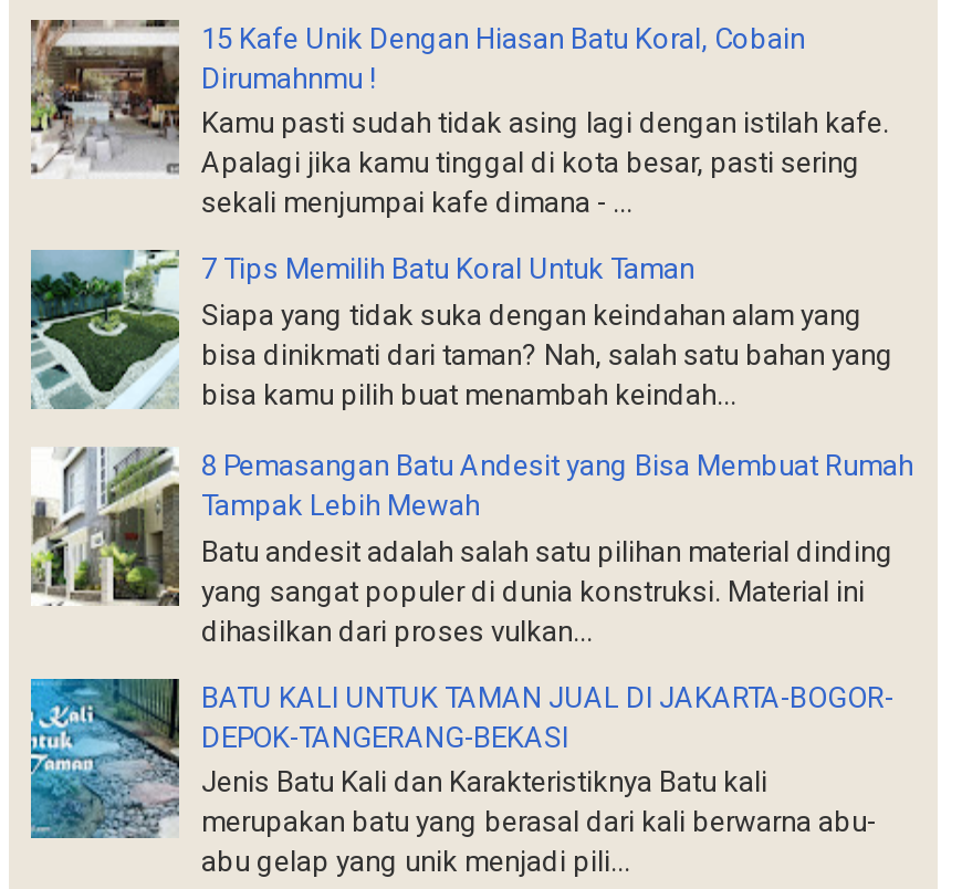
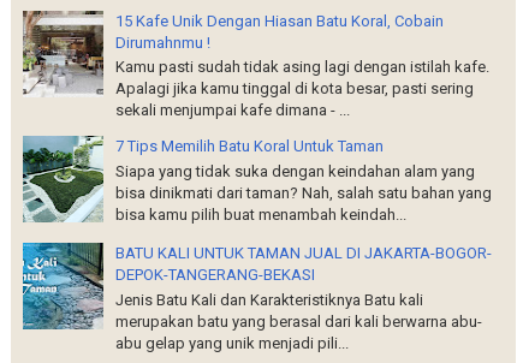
- [image]
- 8 Pemasangan Batu Andesit yang Bisa Membuat Rumah
- Tampak Lebih Mewah
- Batu andesit adalah salah satu pilihan material dinding
- yang sangat populer di dunia konstruksi. Material ini
- dihasilkan dari proses vulkan...
